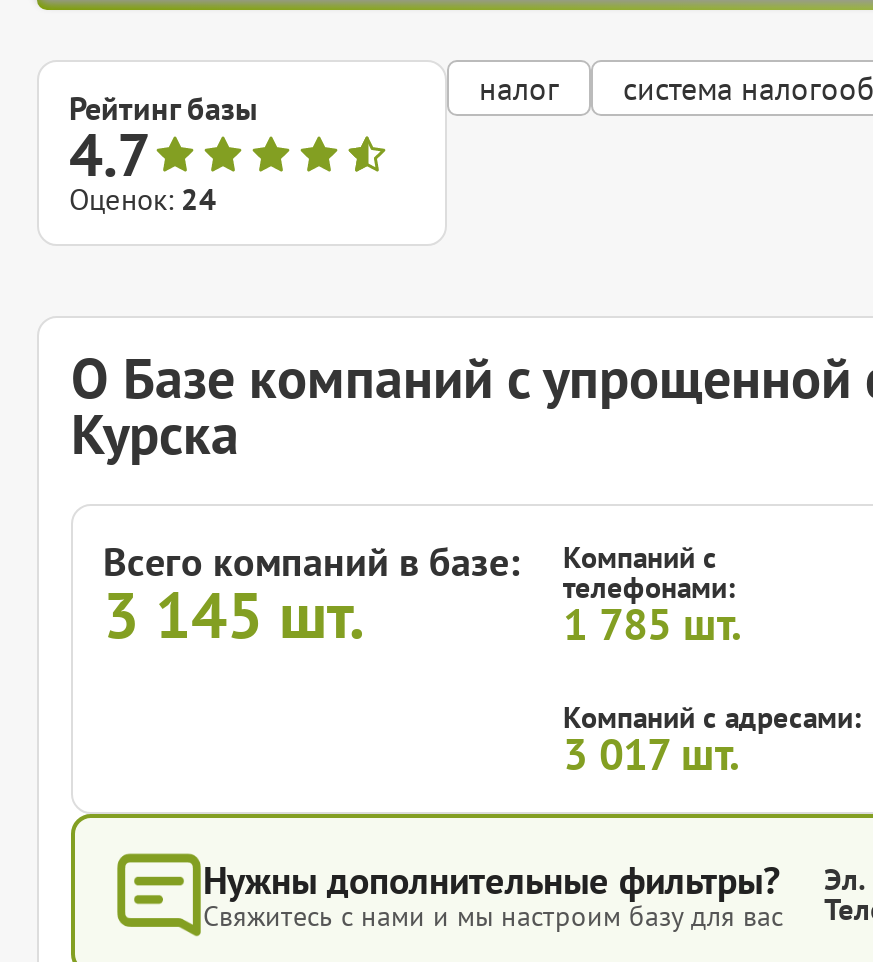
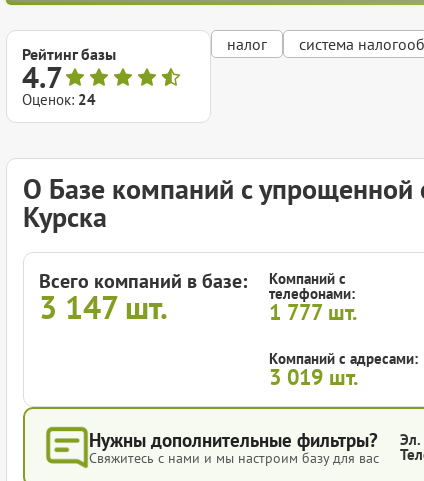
- 3 145шт.
+ 3 147шт.

- 1 785шт.
+ 1 777шт.

- 3 017шт.
+ 3 019шт.
